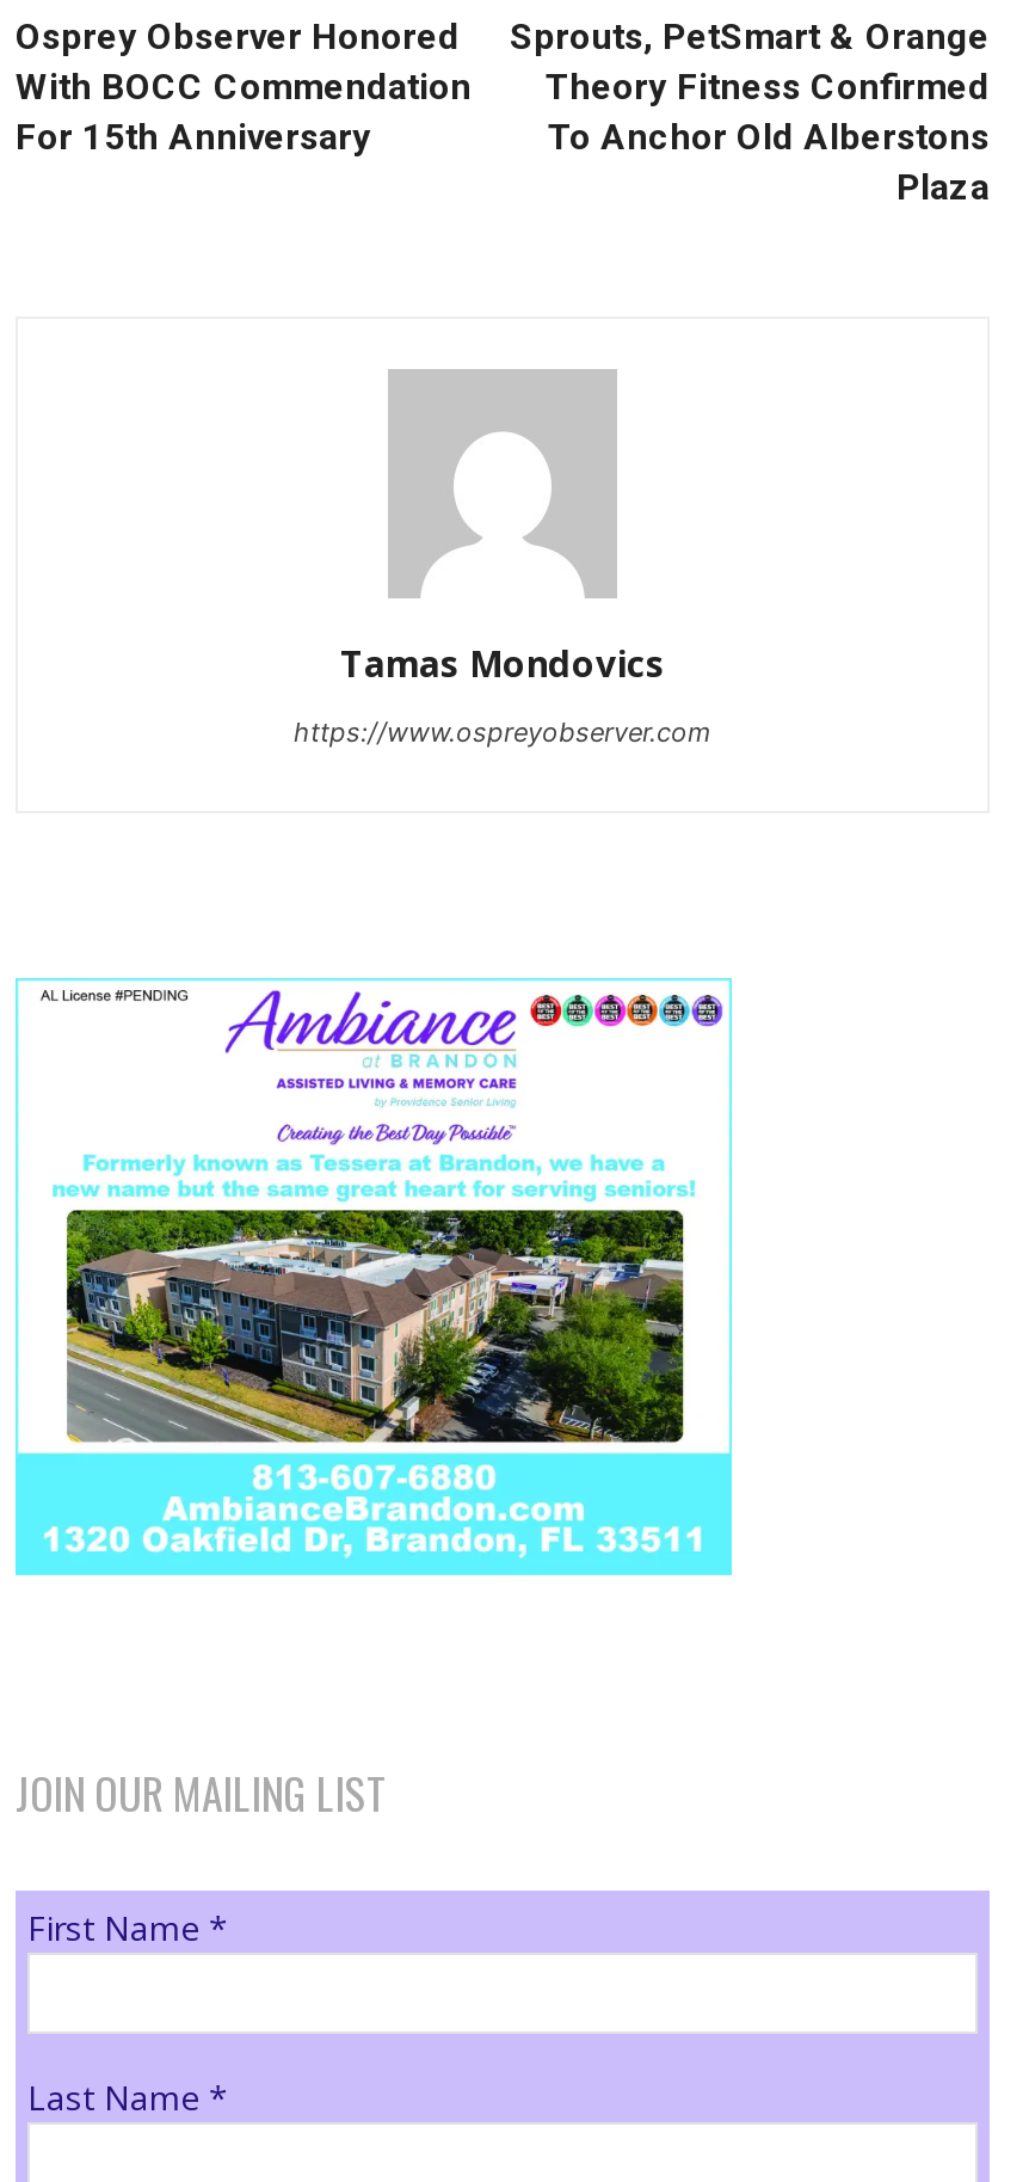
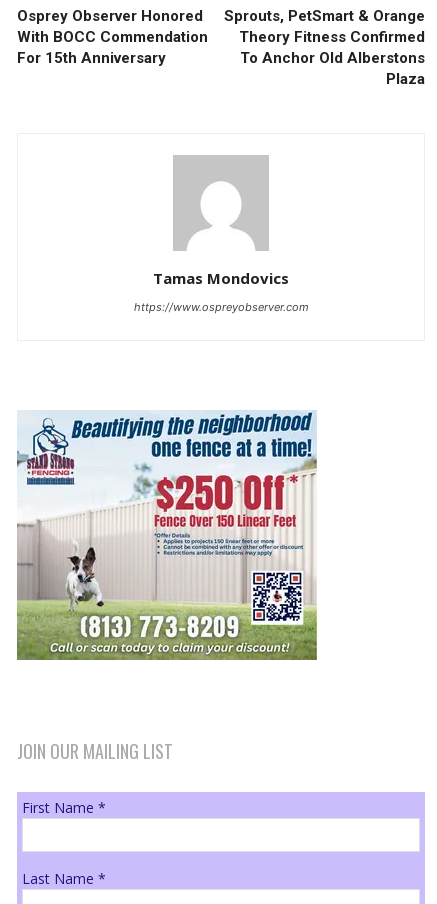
- [image]
+ [image]
